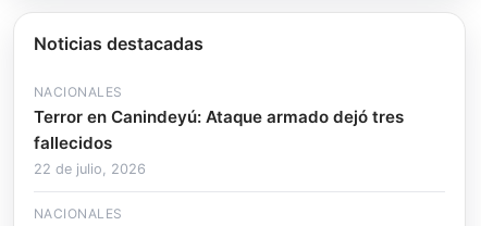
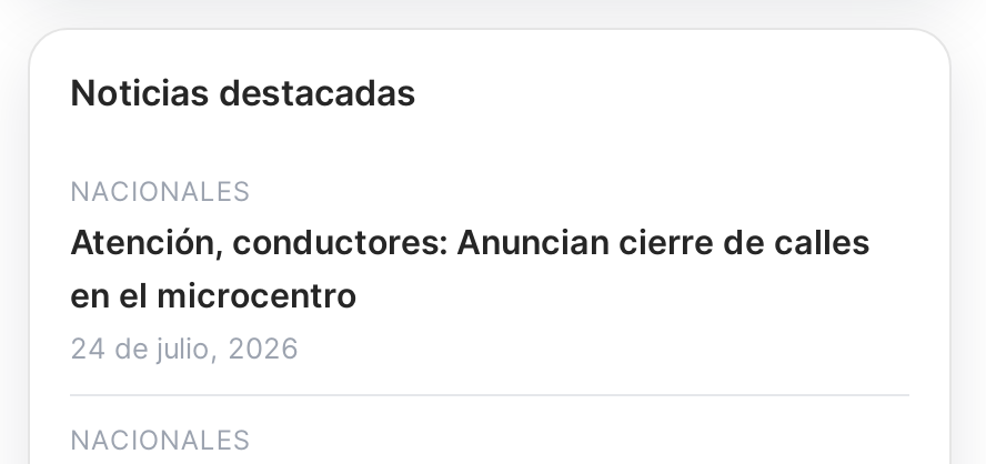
- Terror en Canindeyú: Ataque armado dejó tres
- fallecidos
- 22 de julio, 2026
+ Atención, conductores: Anuncian cierre de calles
+ en el microcentro
+ 24 de julio, 2026
